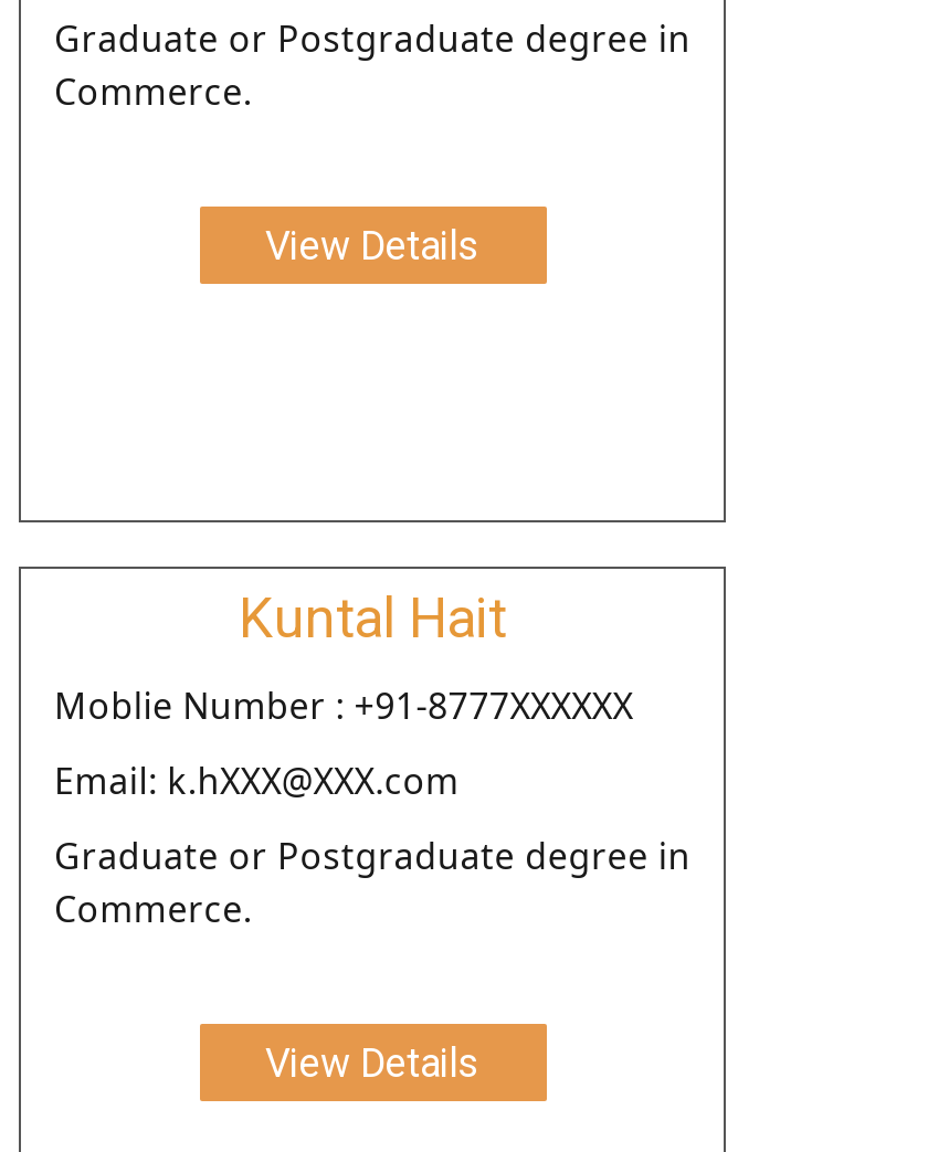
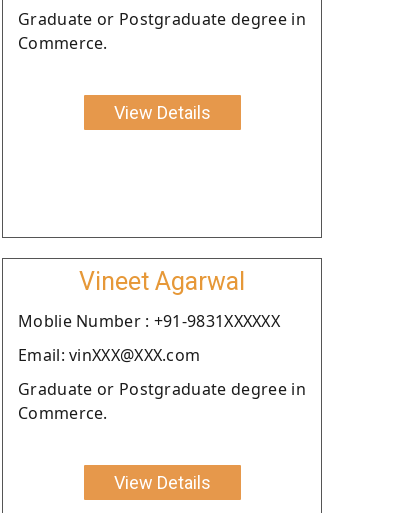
- Kuntal Hait
+ Vineet Agarwal

- Moblie Number : +91-8777XXXXXX
+ Moblie Number : +91-9831XXXXXX

- Email: k.hXXX@XXX.com
+ Email: vinXXX@XXX.com
